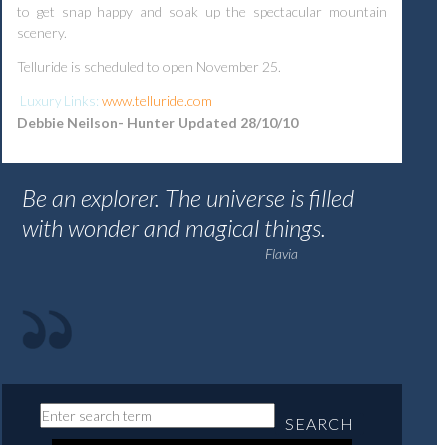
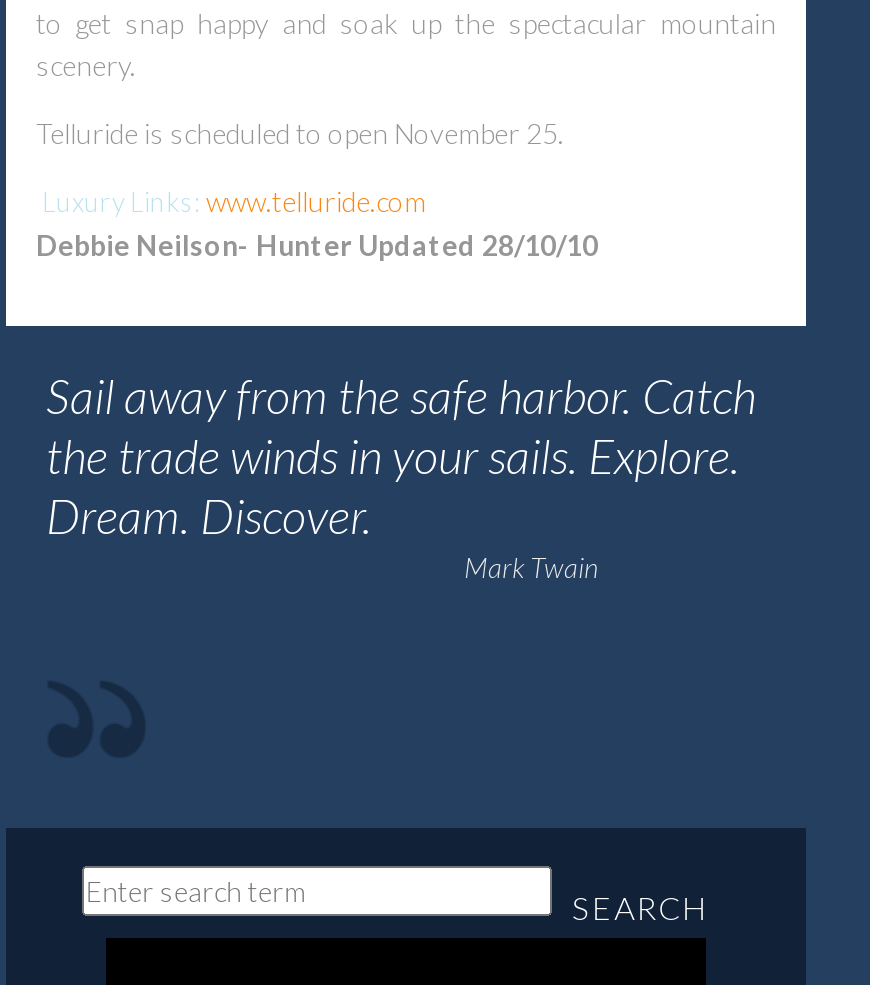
- Be an explorer. The universe is filled
- with wonder and magical things.
- Flavia
+ Sail away from the safe harbor. Catch
+ the trade winds in your sails. Explore.
+ Dream. Discover.
+ Mark Twain
